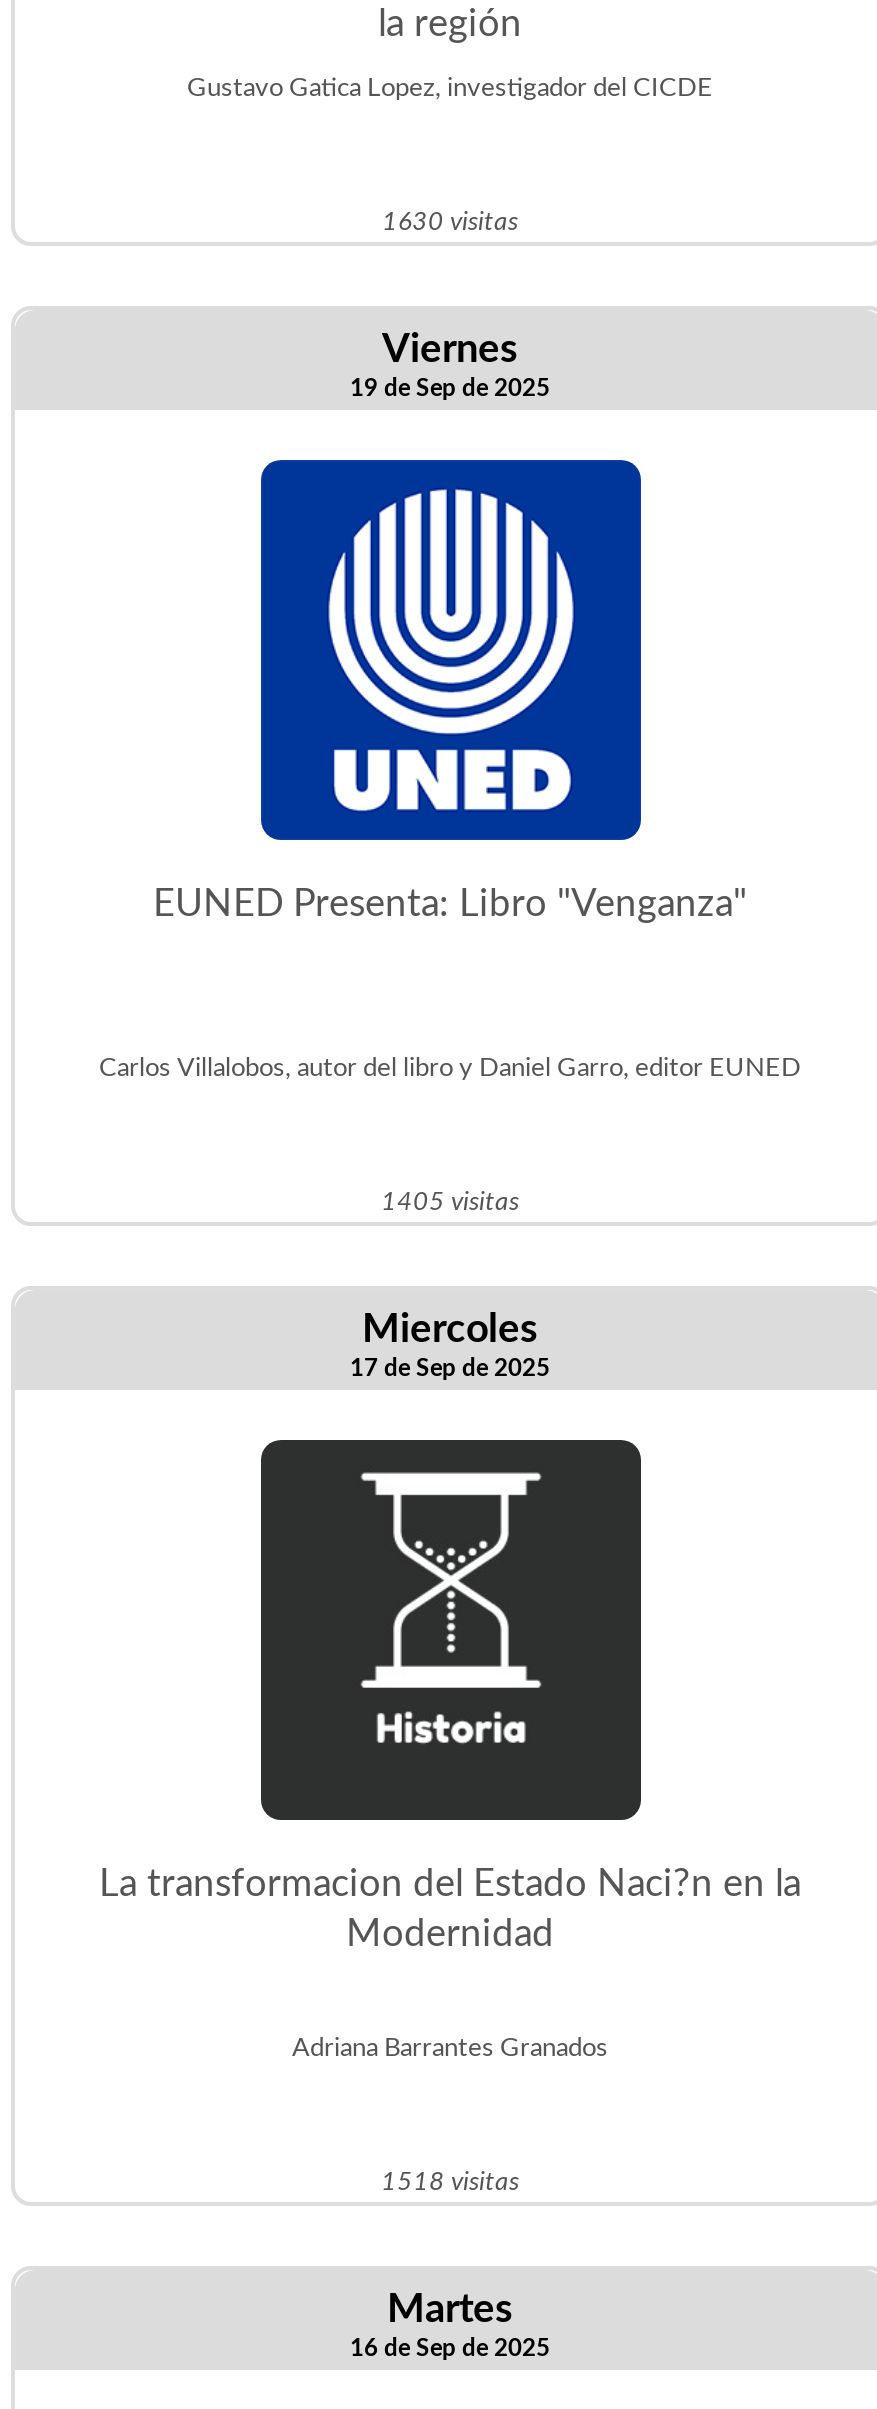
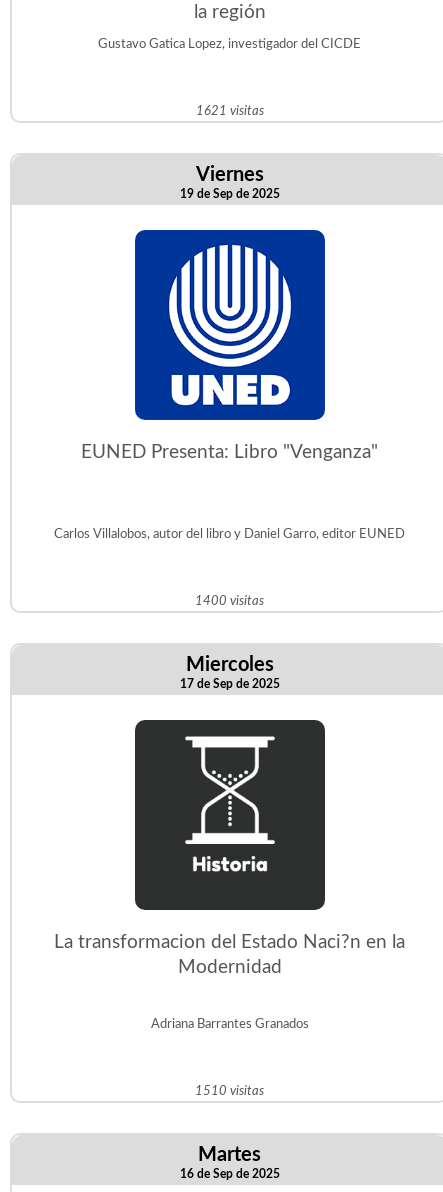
- 1630 visitas
+ 1621 visitas

- 1405 visitas
+ 1400 visitas

- 1518 visitas
+ 1510 visitas
